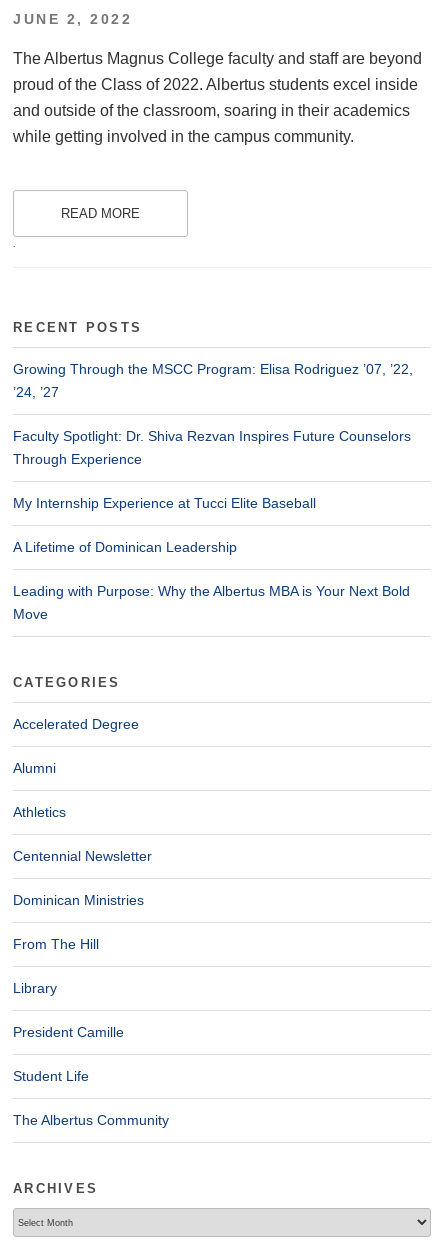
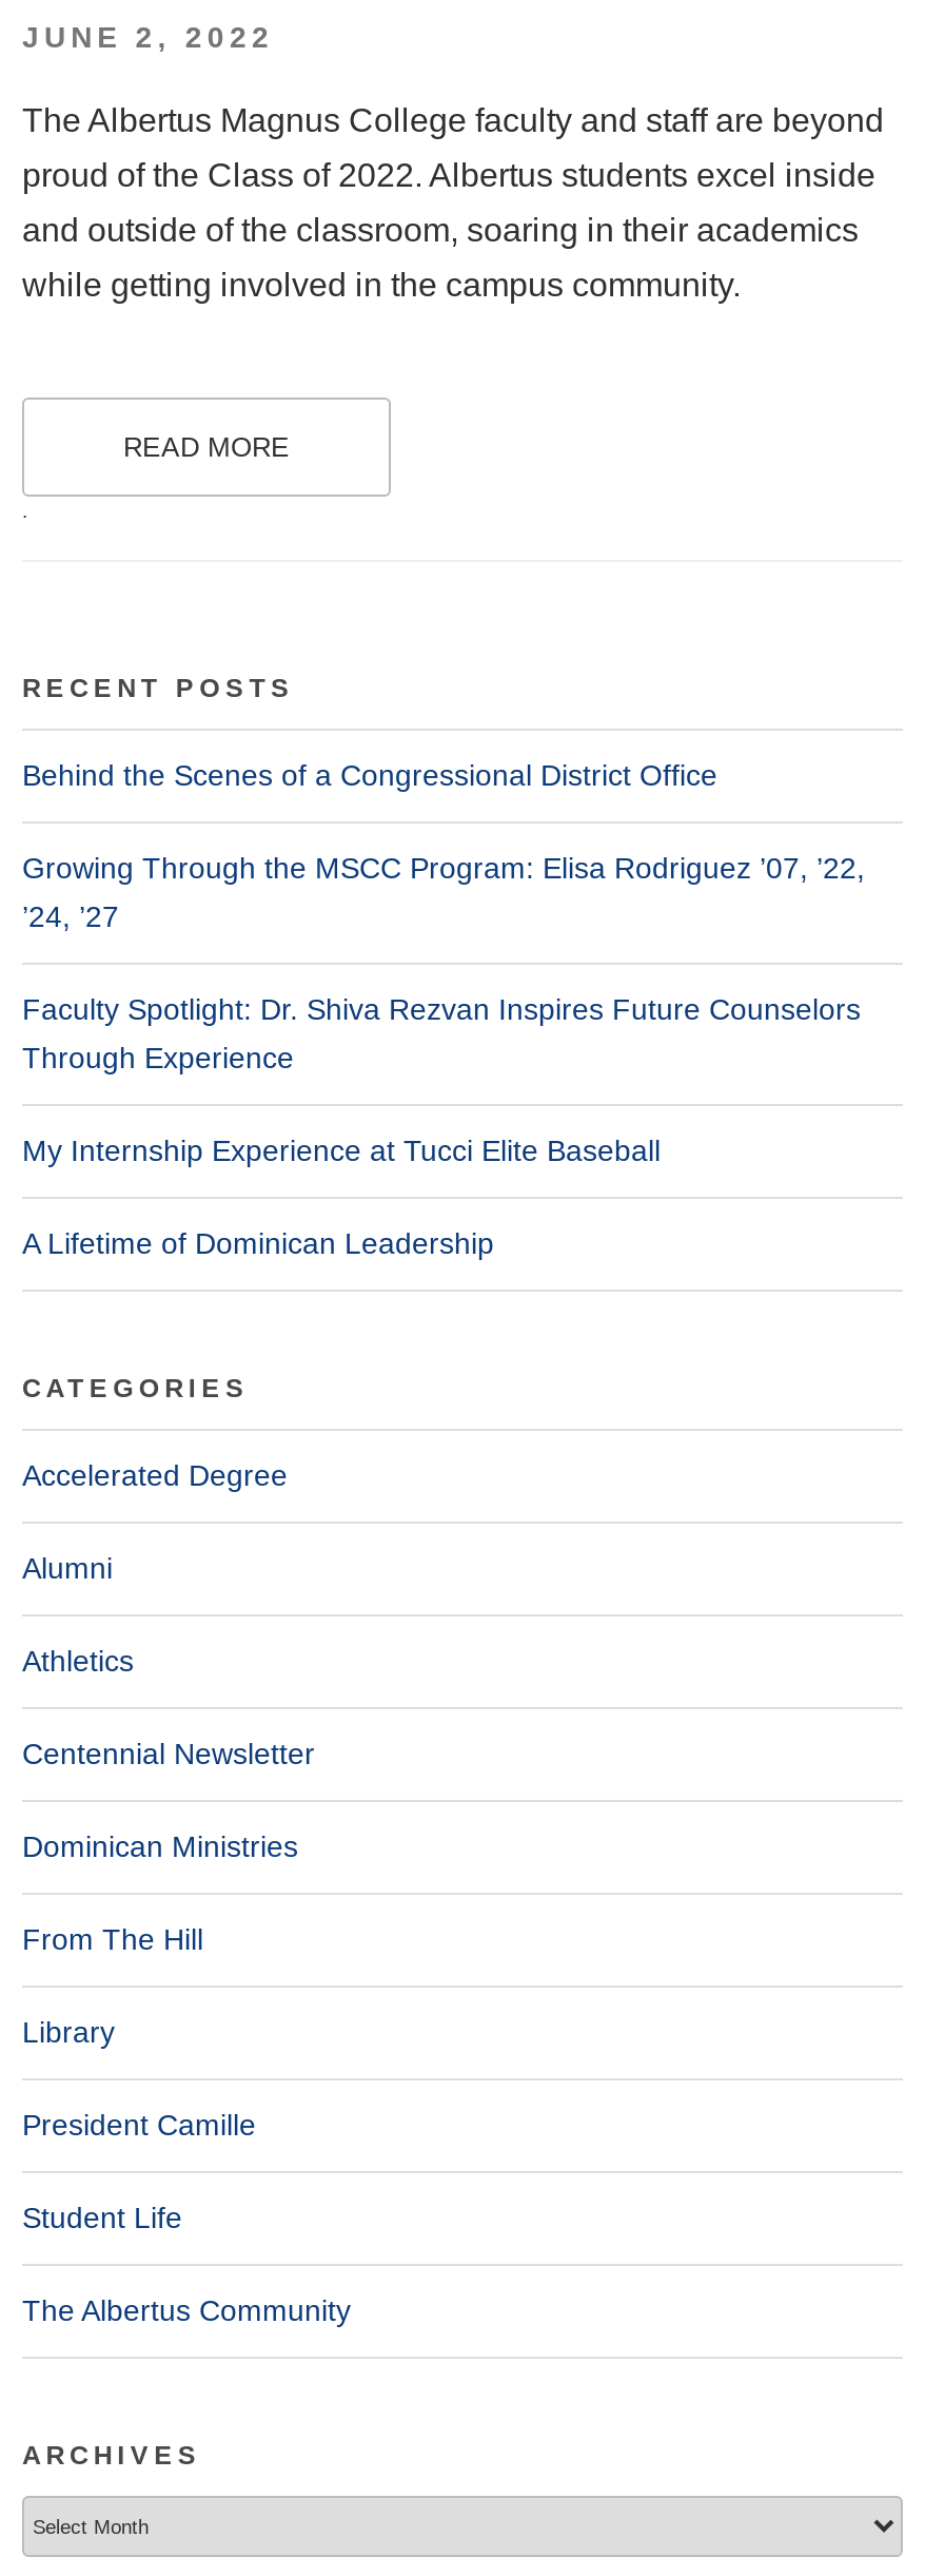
+ Behind the Scenes of a Congressional District Office

moved down: Growing Through the MSCC Program: Elisa Rodriguez ’07, ’22, | ’24, ’27 | Faculty Spotlight: Dr. Shiva Rezvan Inspires Future Counselors | Through Experience | My Internship Experience at Tucci Elite Baseball | A Lifetime of Dominican Leadership

- Leading with Purpose: Why the Albertus MBA is Your Next Bold
- Move
